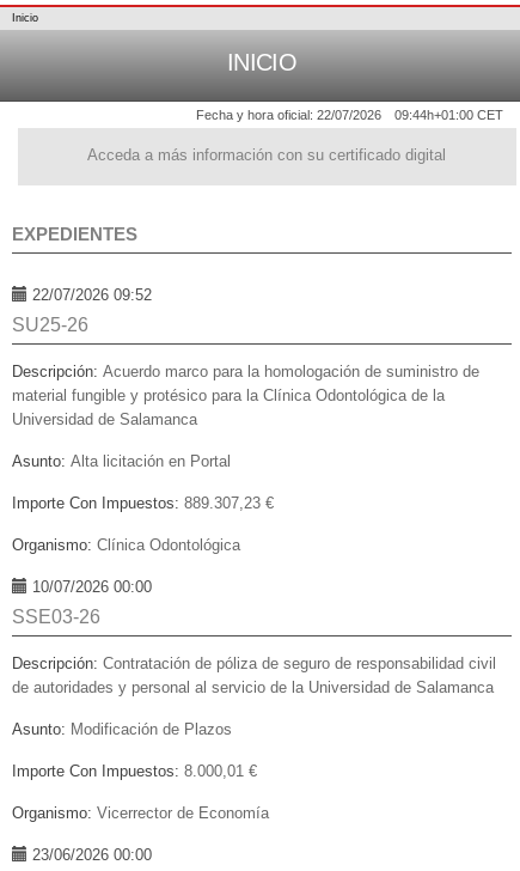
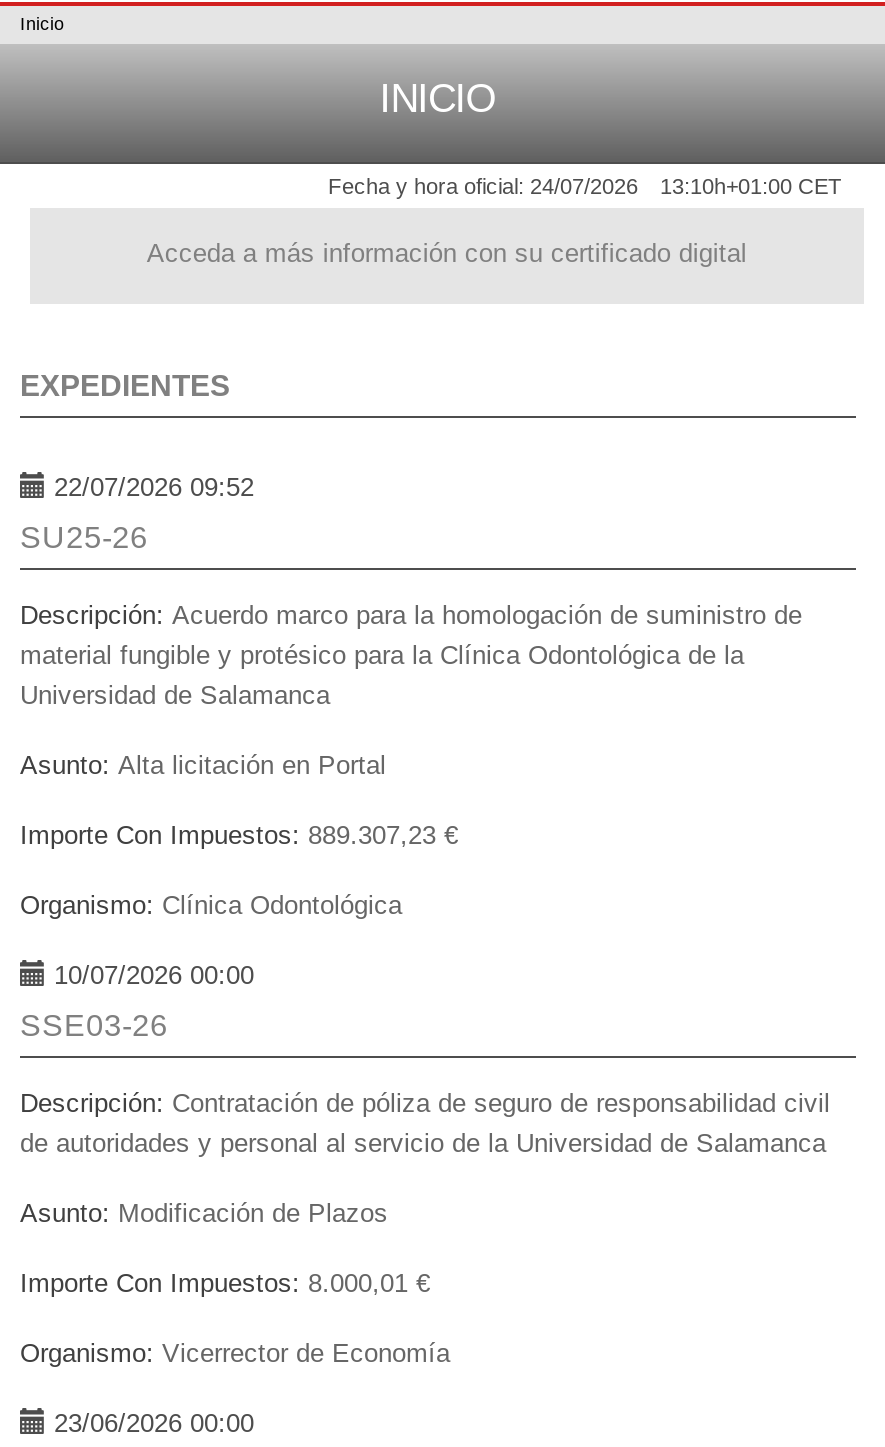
- Fecha y hora oficial: 22/07/2026
+ Fecha y hora oficial: 24/07/2026

- 09:44h+01:00 CET
+ 13:10h+01:00 CET
